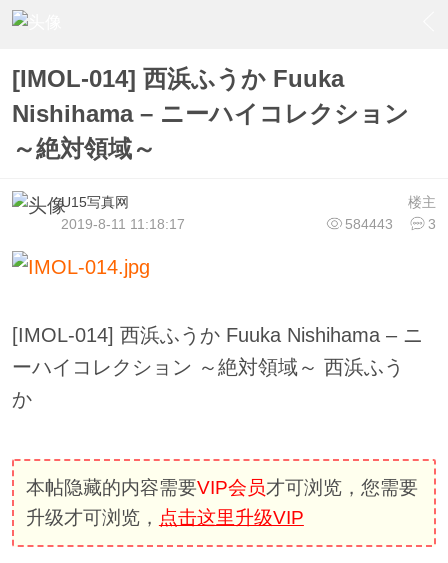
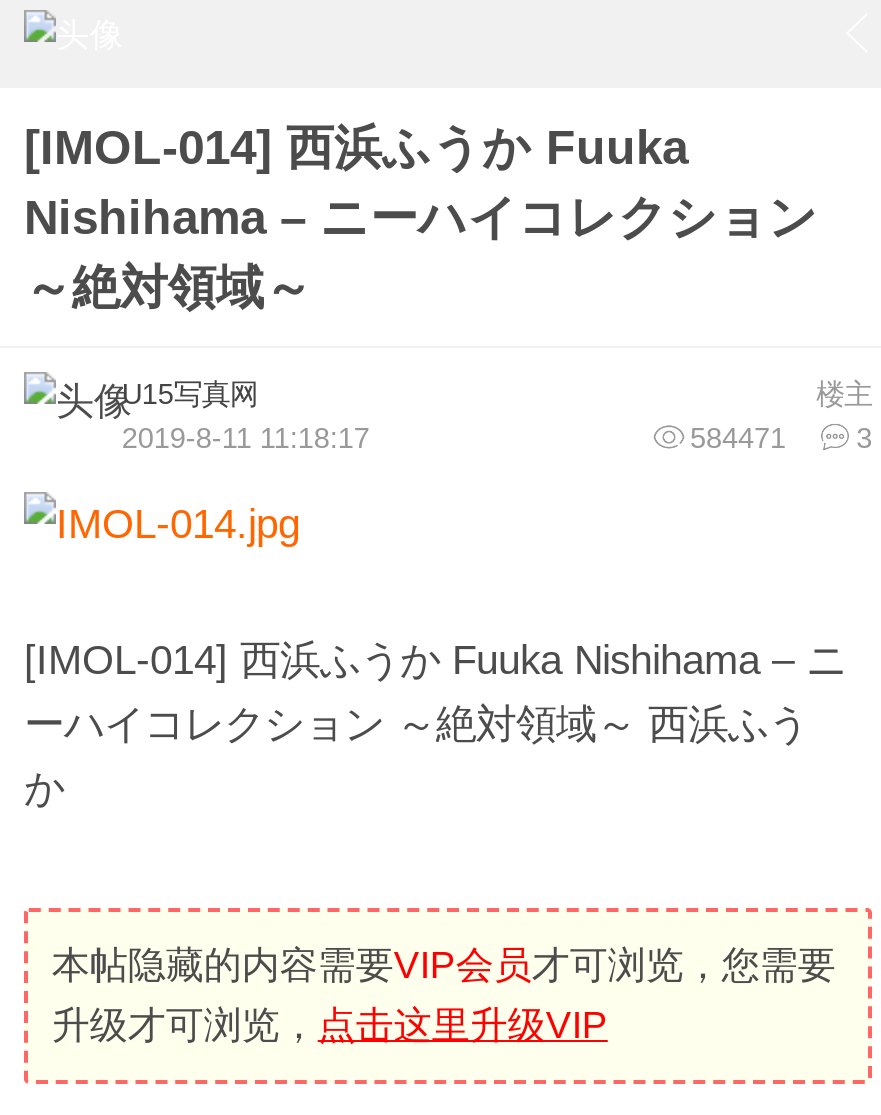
- 584443 3
+ 584471 3
